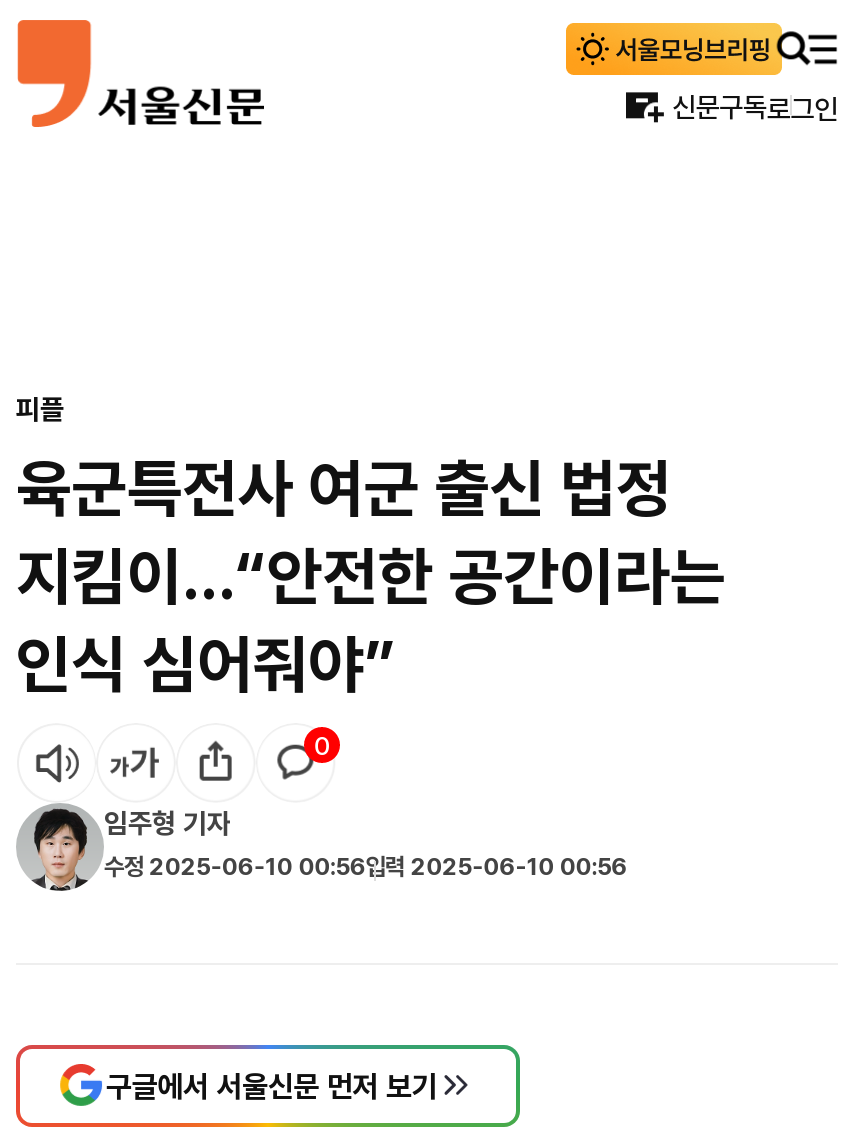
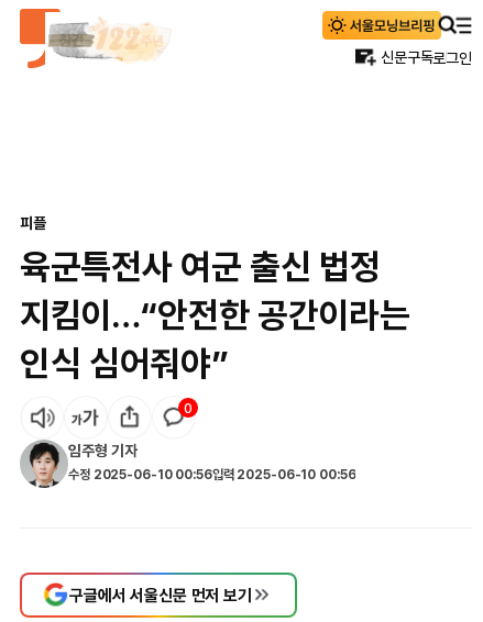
- [image]
+ [image]
